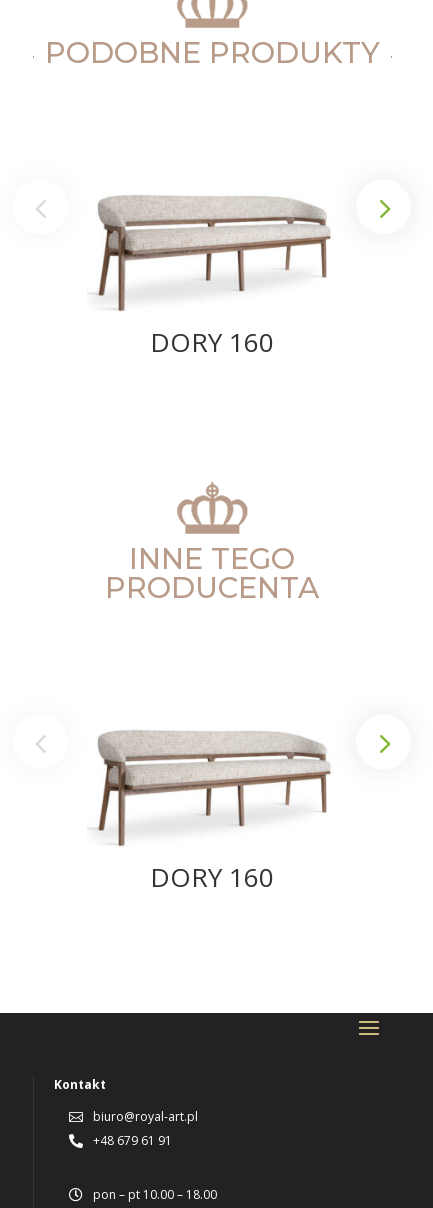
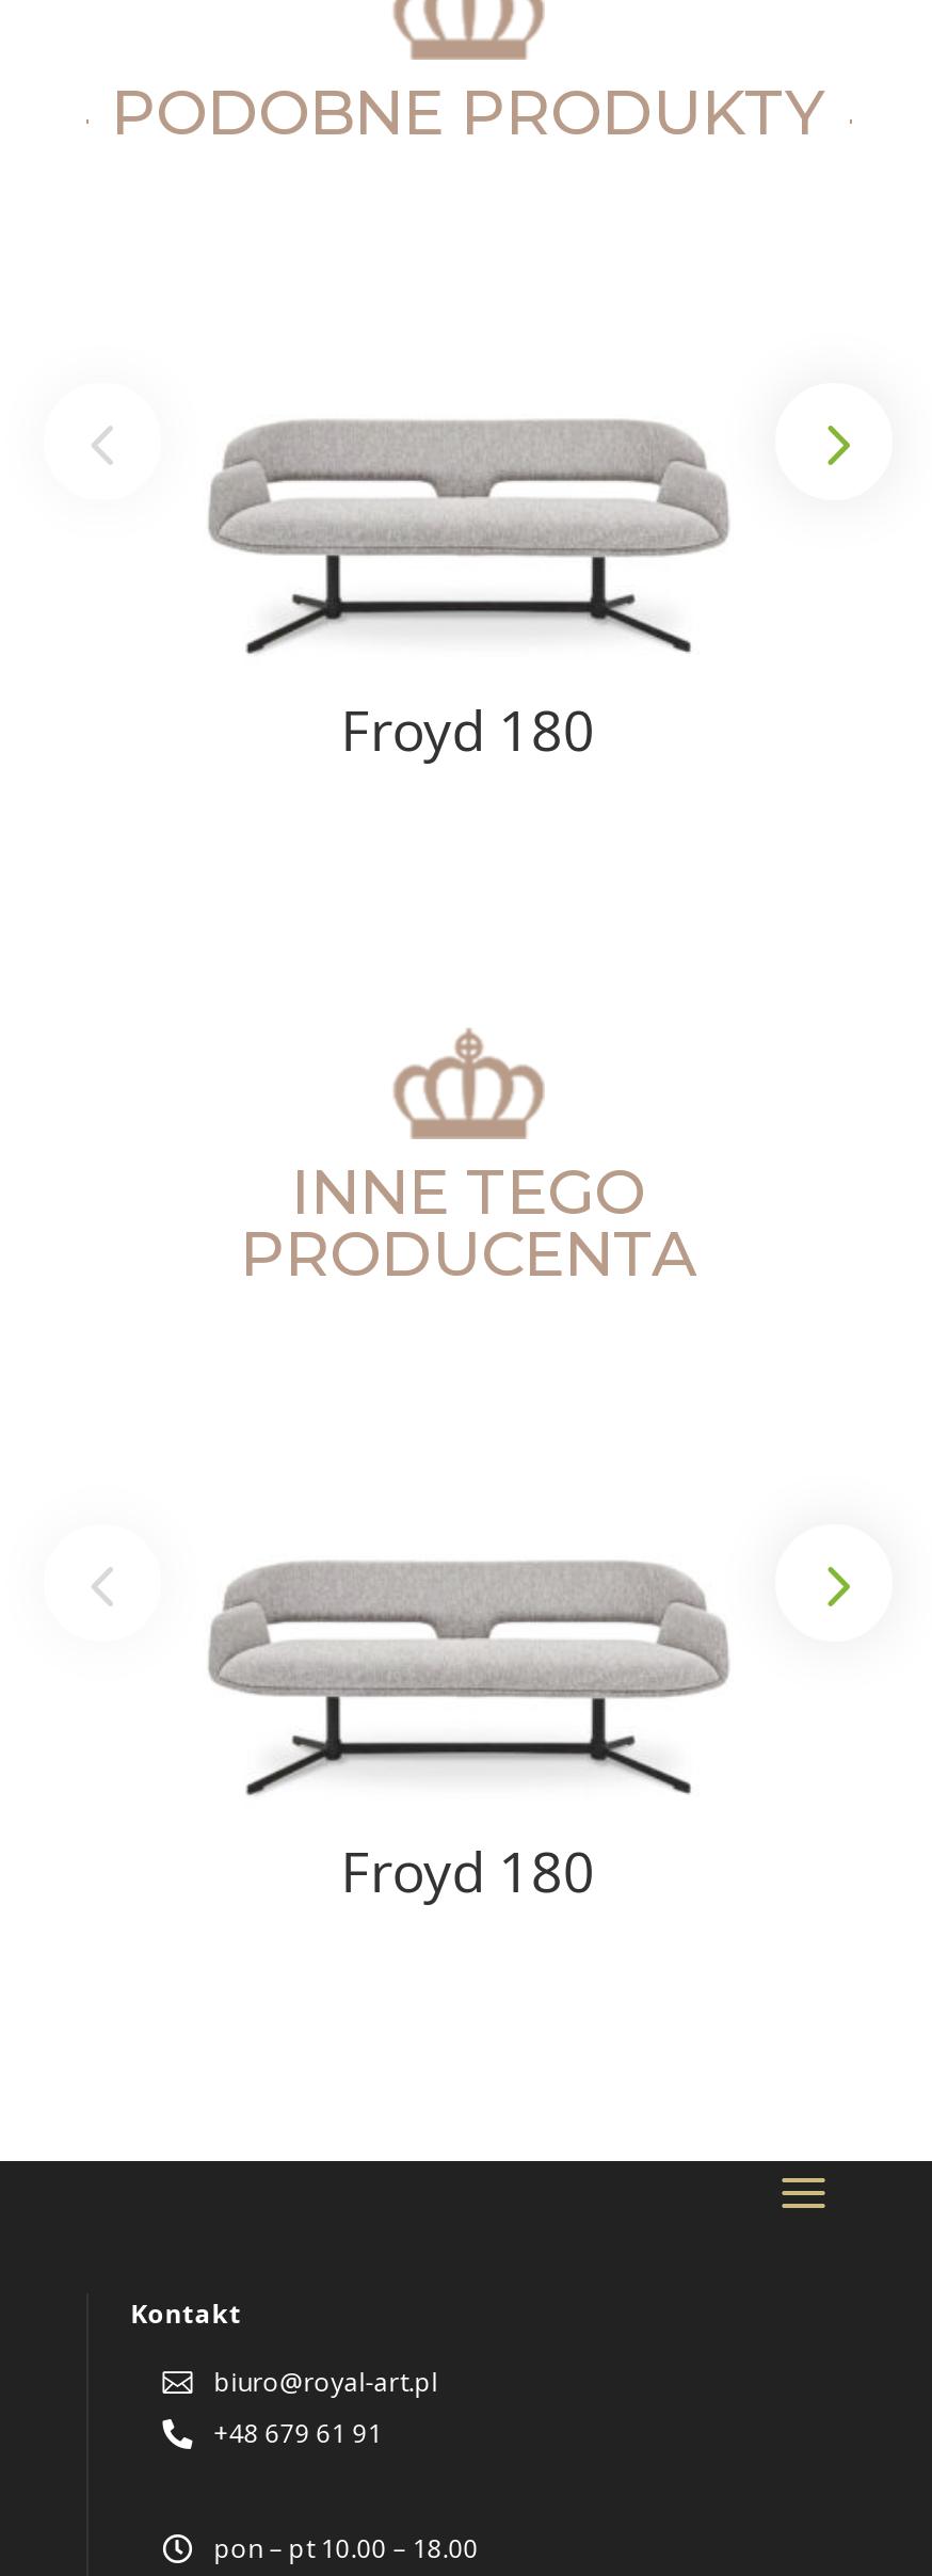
- [image]
- DORY 160
+ [image]
+ Froyd 180

- [image]
- DORY 160
+ [image]
+ Froyd 180
